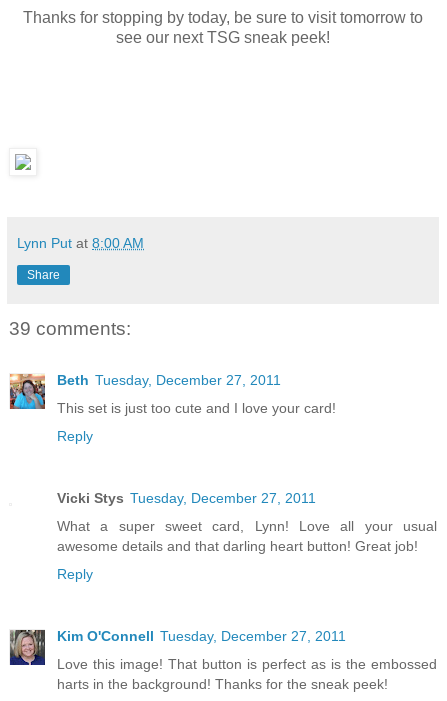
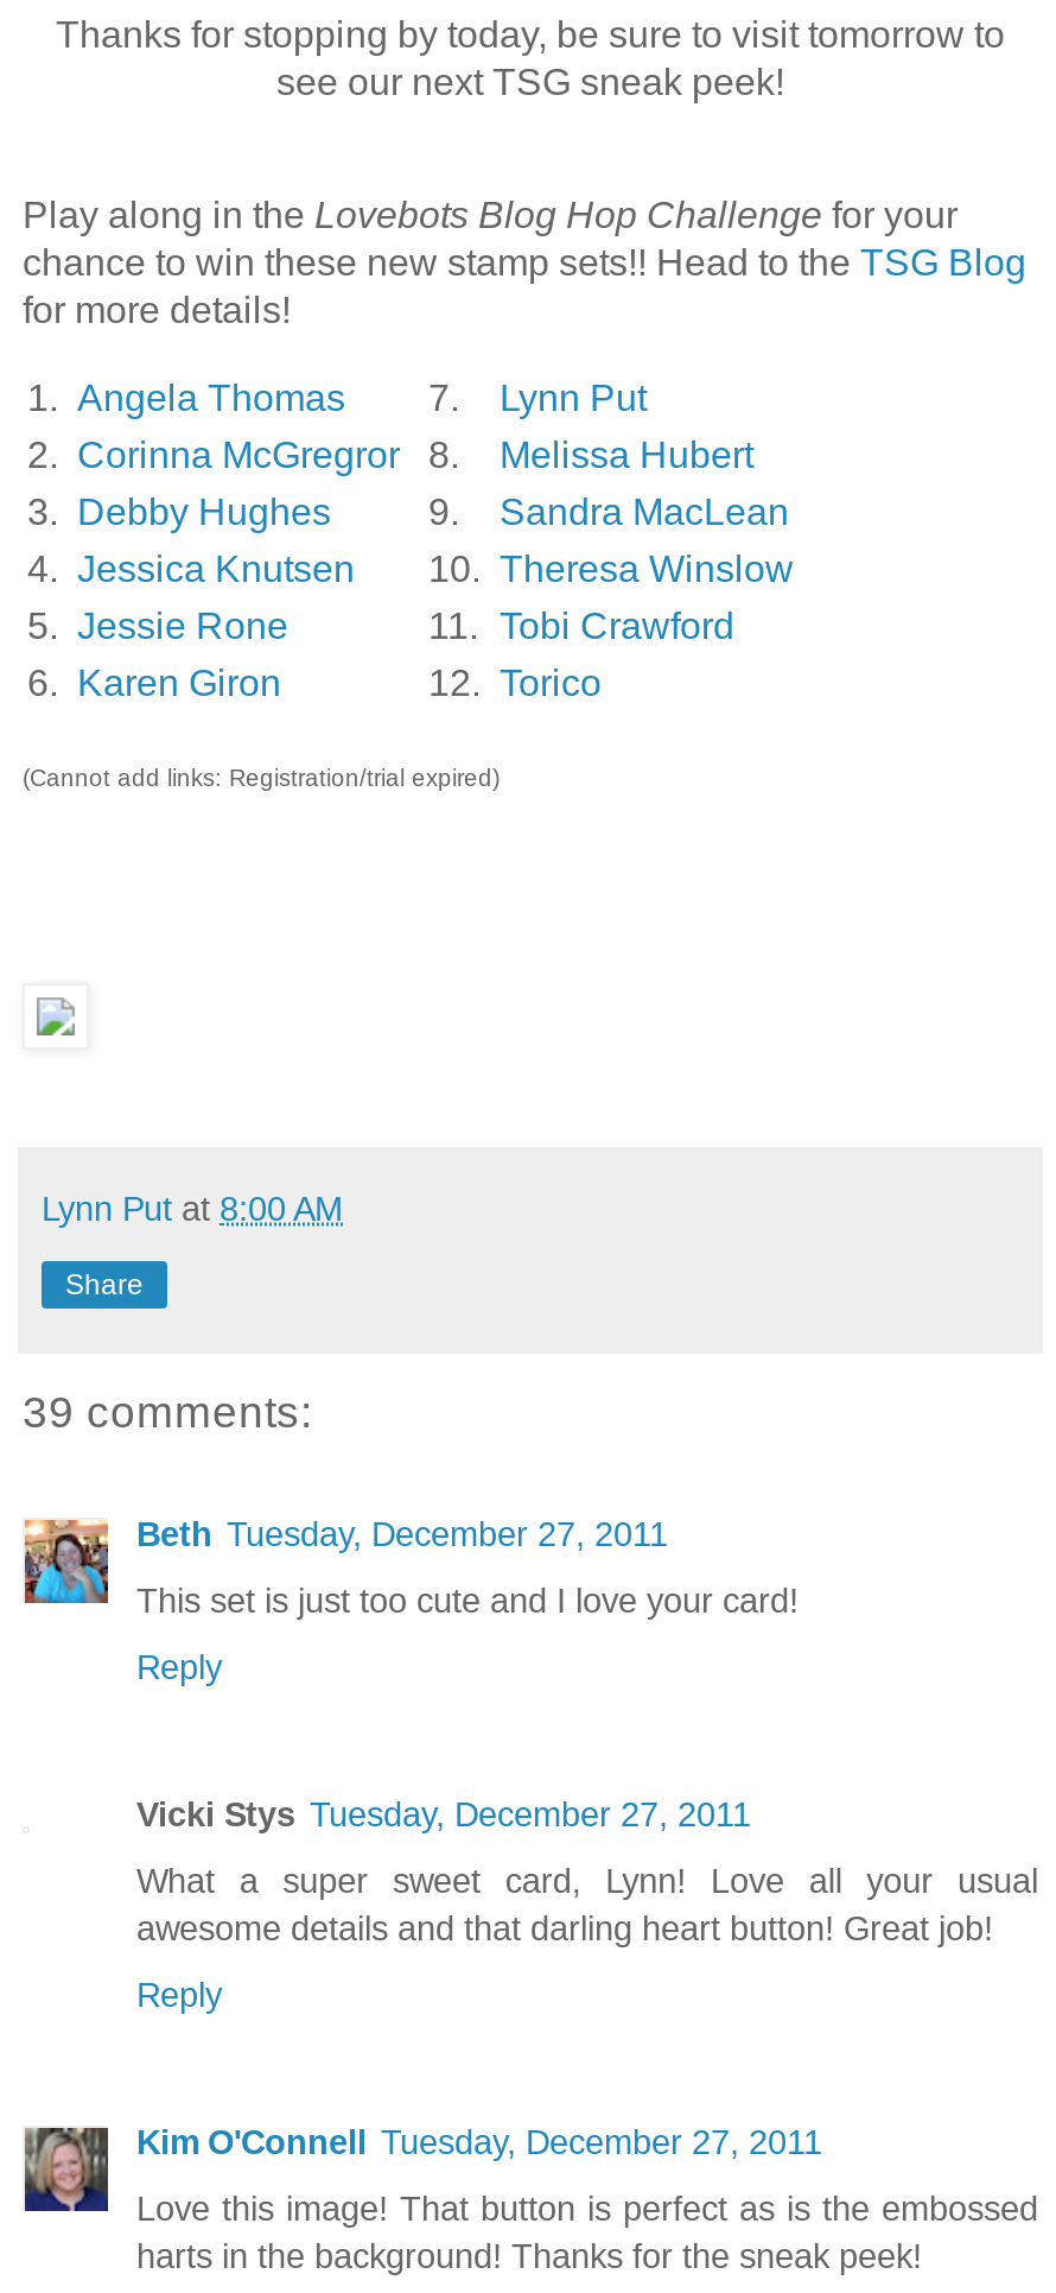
+ Play along in the Lovebots Blog Hop Challenge for your
+ chance to win these new stamp sets!! Head to the TSG Blog
+ for more details!
+ 1. Angela Thomas
+ 7.
+ Lynn Put
+ 2. Corinna McGregror
+ 8.
+ Melissa Hubert
+ 3. Debby Hughes
+ 9.
+ Sandra MacLean
+ 4. Jessica Knutsen
+ 10. Theresa Winslow
+ 5. Jessie Rone
+ 11. Tobi Crawford
+ 6. Karen Giron
+ 12. Torico
+ (Cannot add links: Registration/trial expired)
